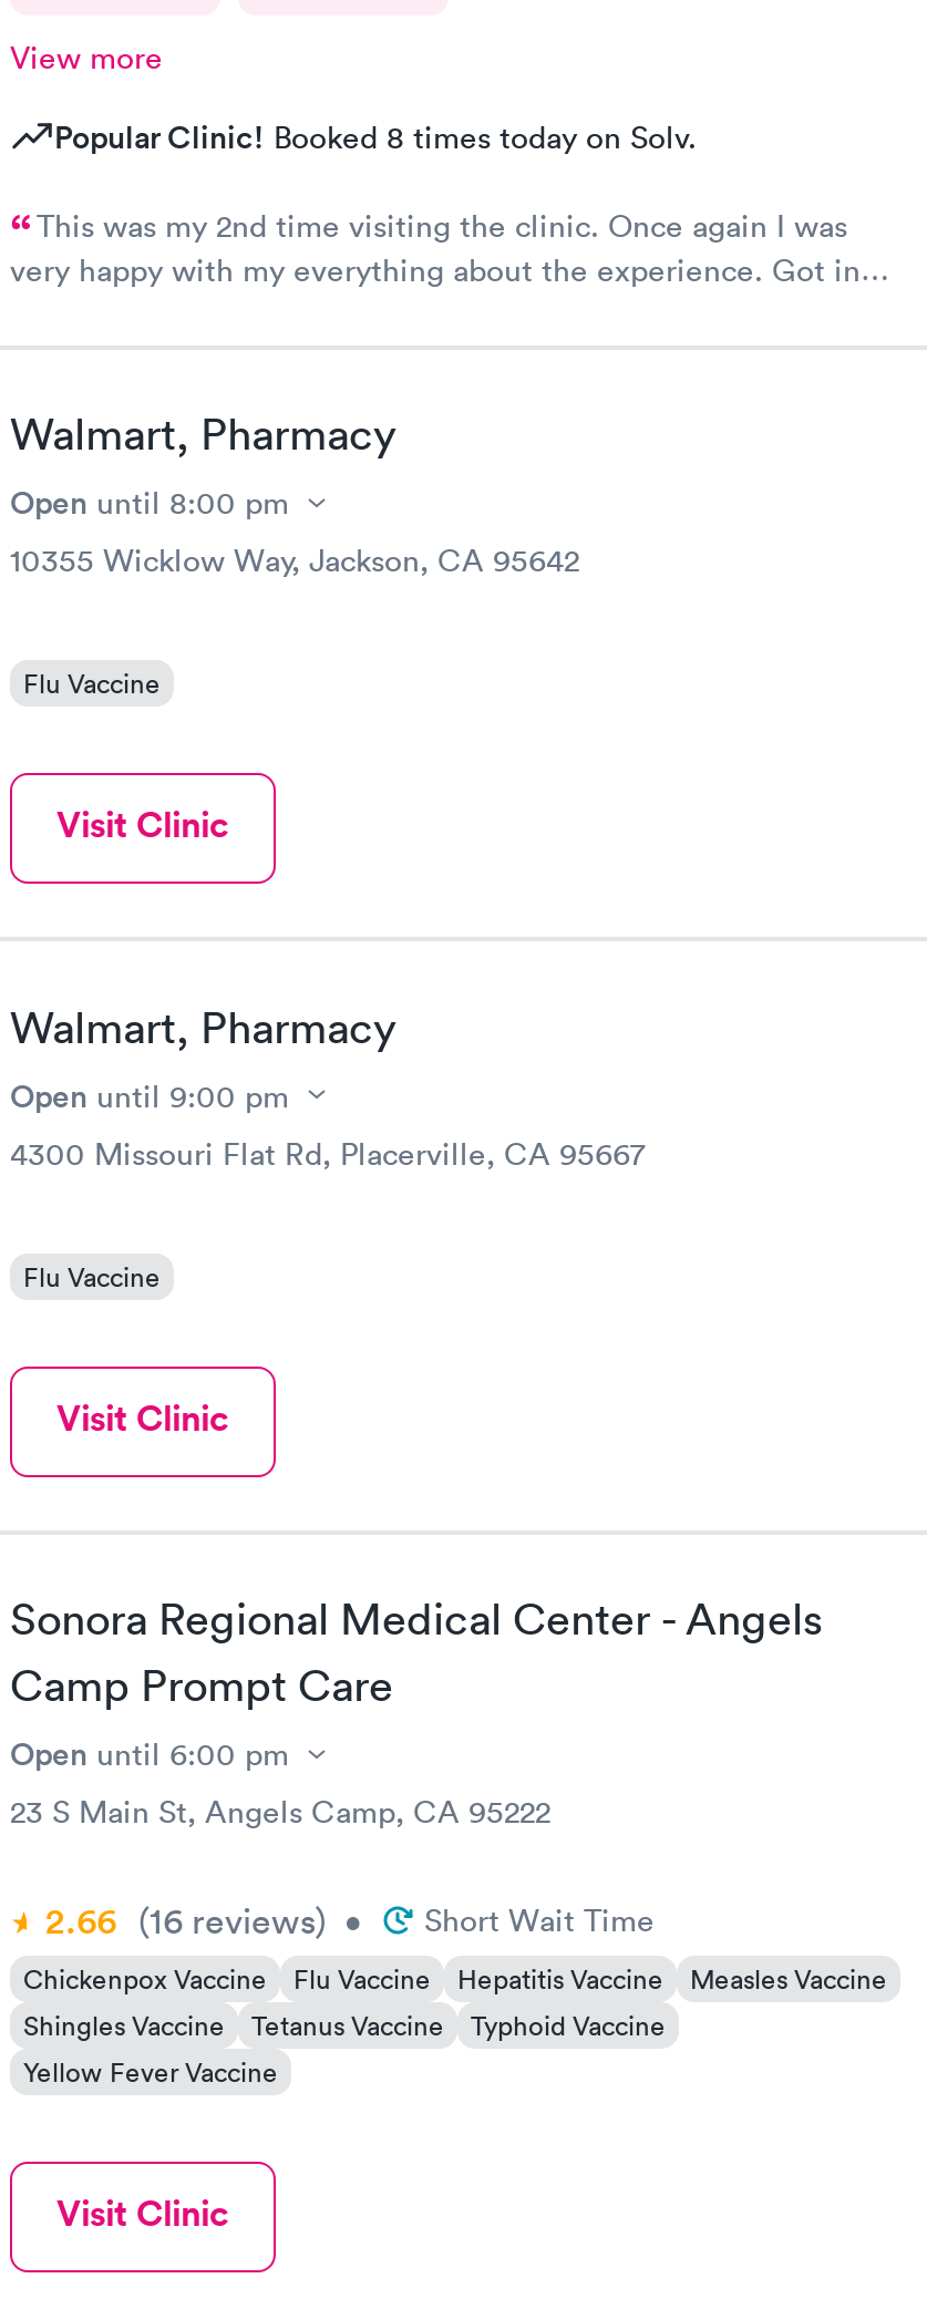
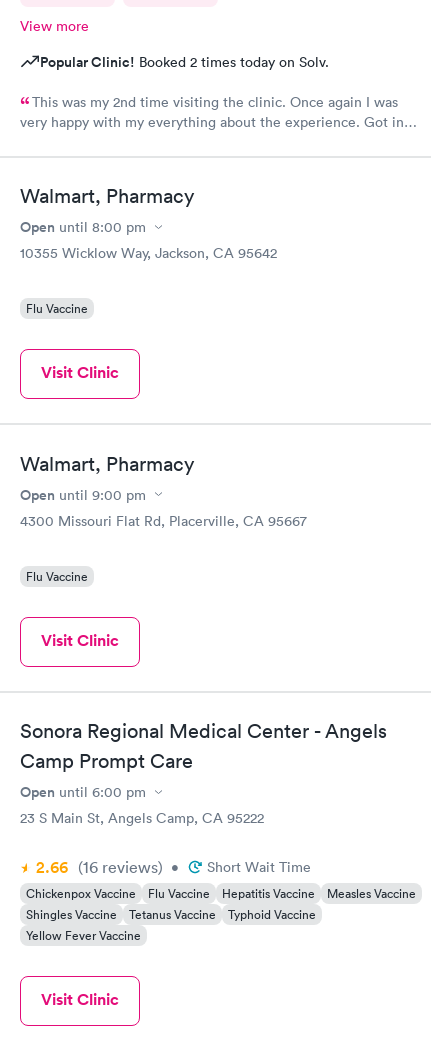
- Popular Clinic! Booked 8 times today on Solv.
+ Popular Clinic! Booked 2 times today on Solv.
